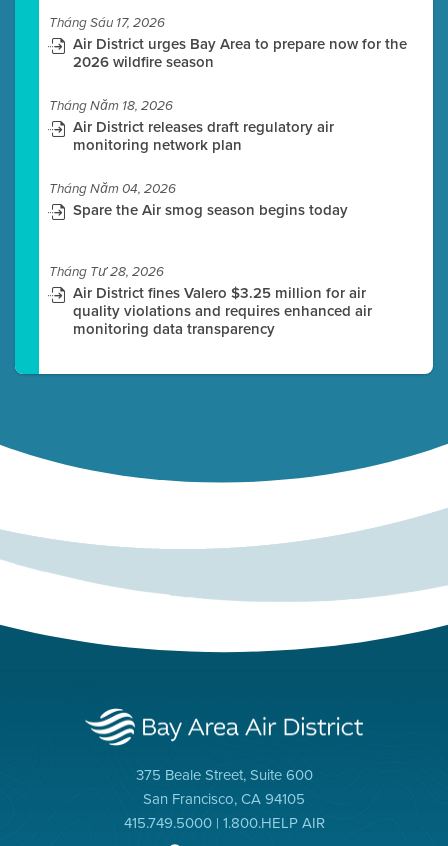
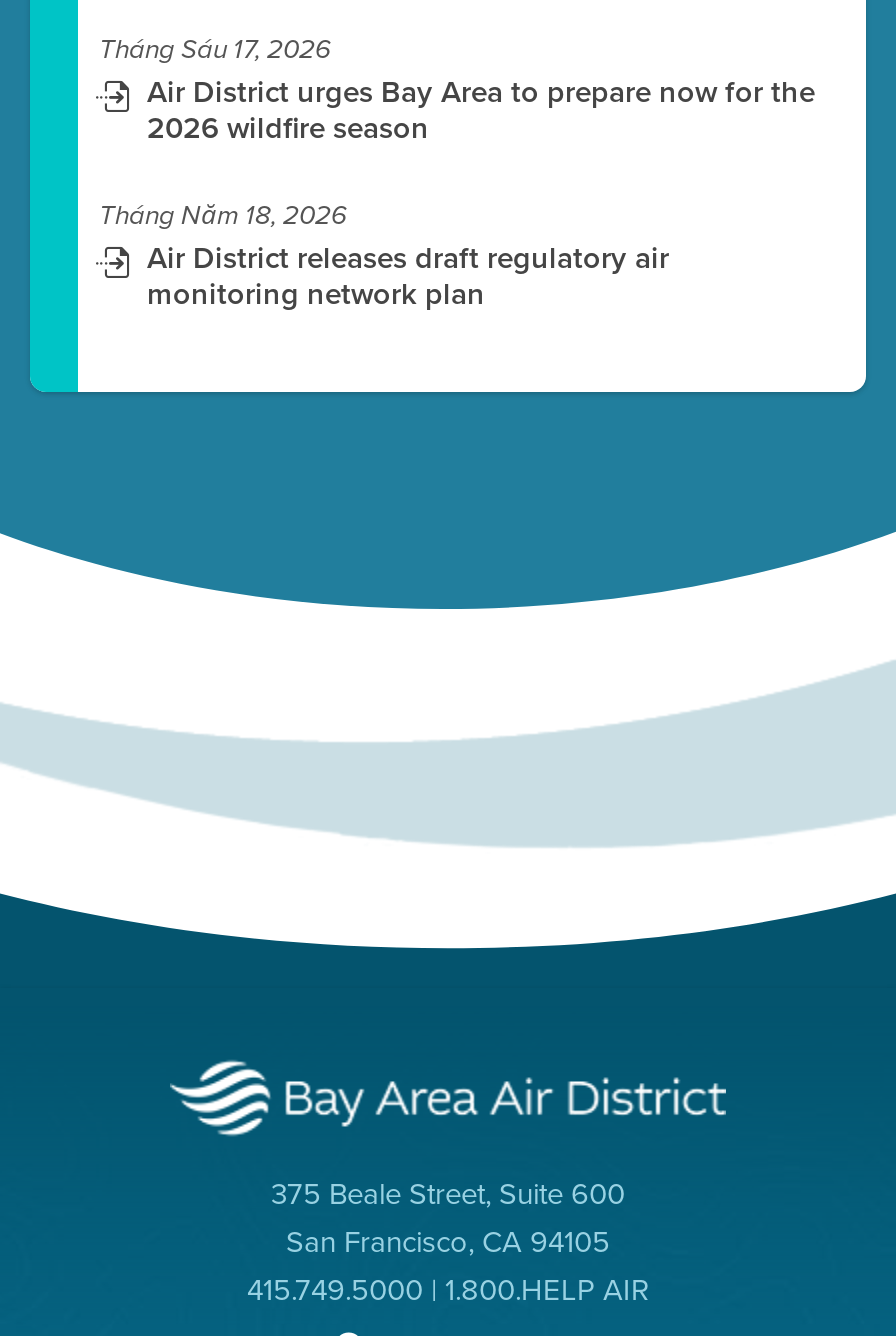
- Tháng Năm 04, 2026
- Spare the Air smog season begins today
- Tháng Tư 28, 2026
- Air District fines Valero $3.25 million for air
- quality violations and requires enhanced air
- monitoring data transparency
